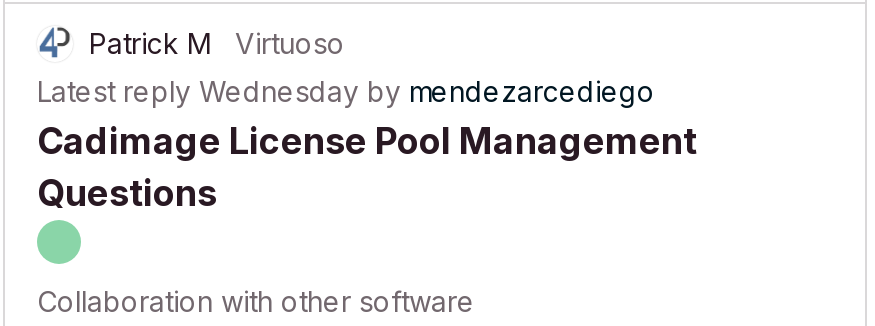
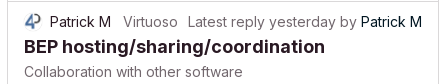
- Virtuoso
- Latest reply Wednesday by mendezarcediego
- Cadimage License Pool Management
- Questions
+ Virtuoso Latest reply yesterday by Patrick M
+ BEP hosting/sharing/coordination
